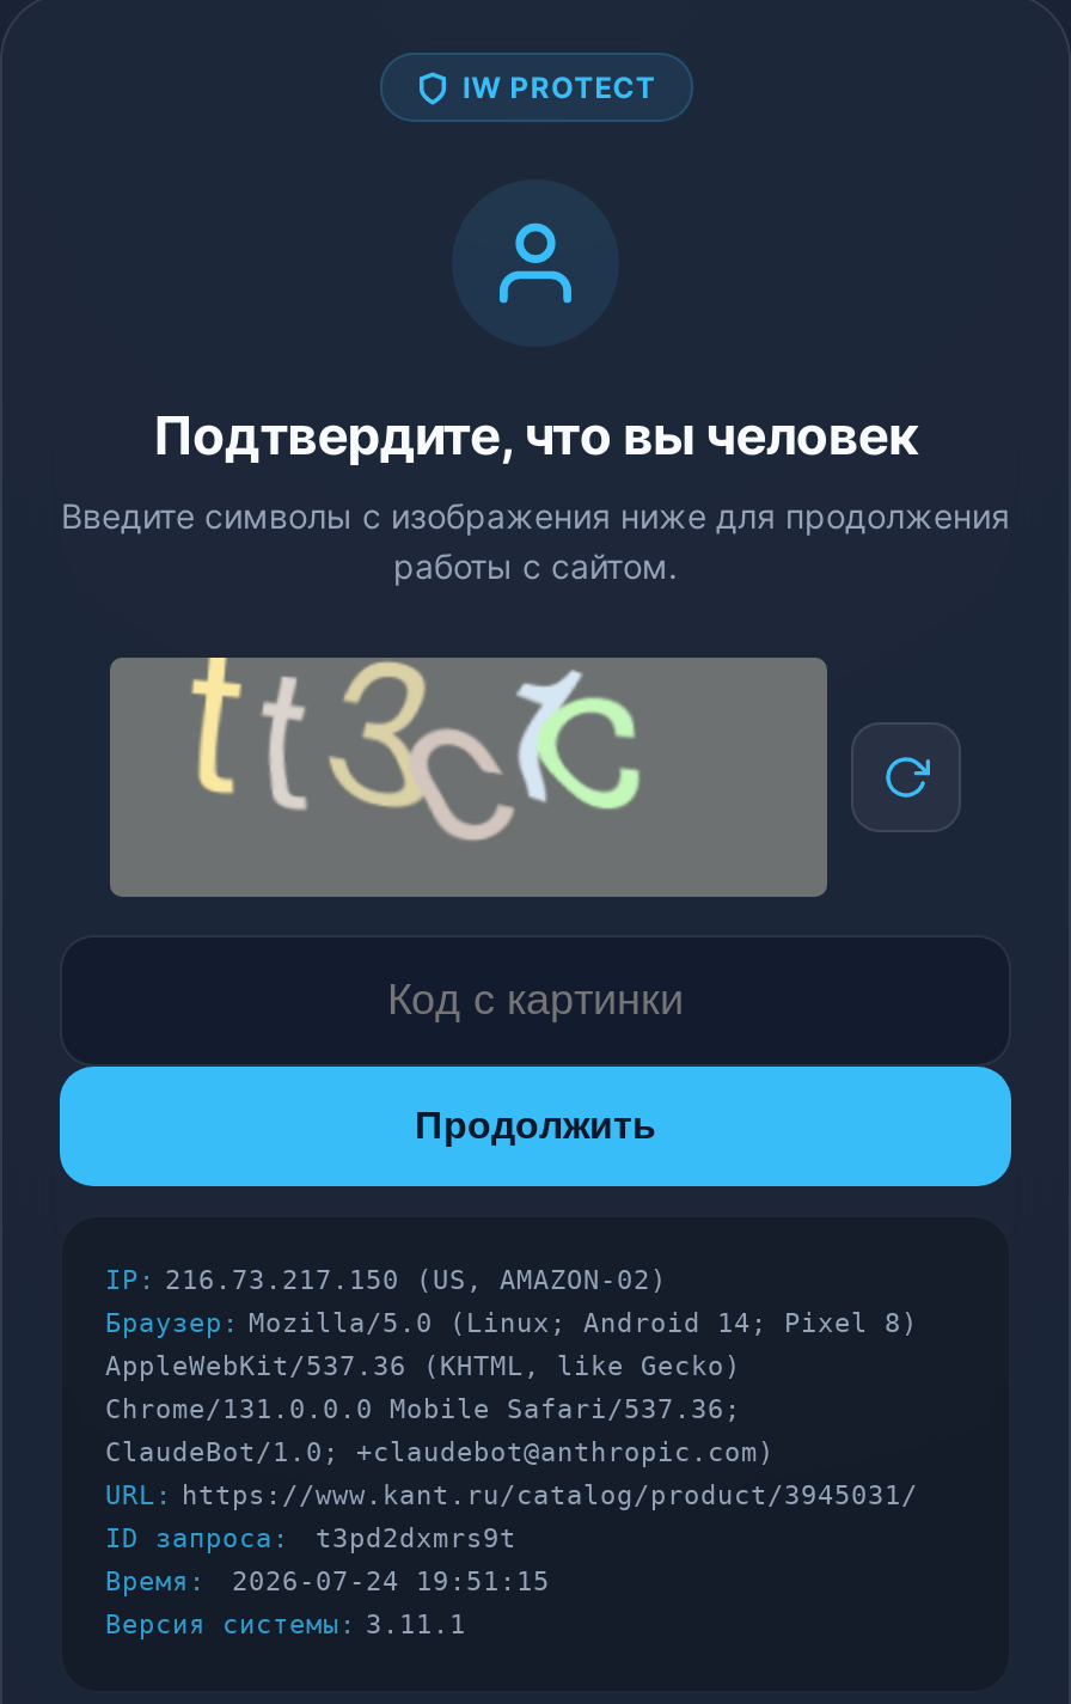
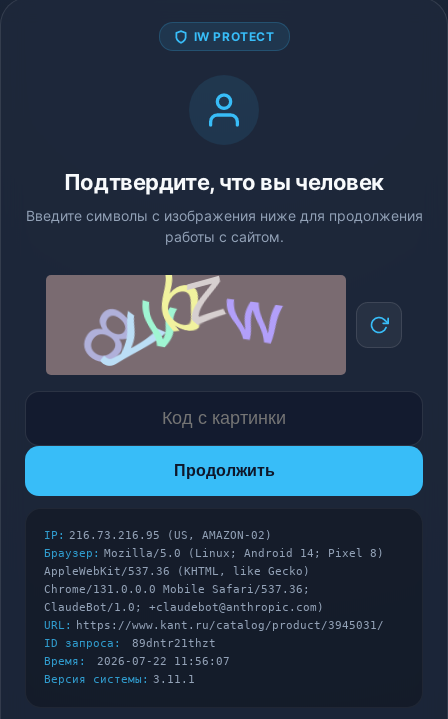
- [image]
+ [image]

- IP: 216.73.217.150 (US, AMAZON-02)
+ IP: 216.73.216.95 (US, AMAZON-02)

- ID запроса: t3pd2dxmrs9t
+ ID запроса: 89dntr21thzt

- Время: 2026-07-24 19:51:15
+ Время: 2026-07-22 11:56:07
